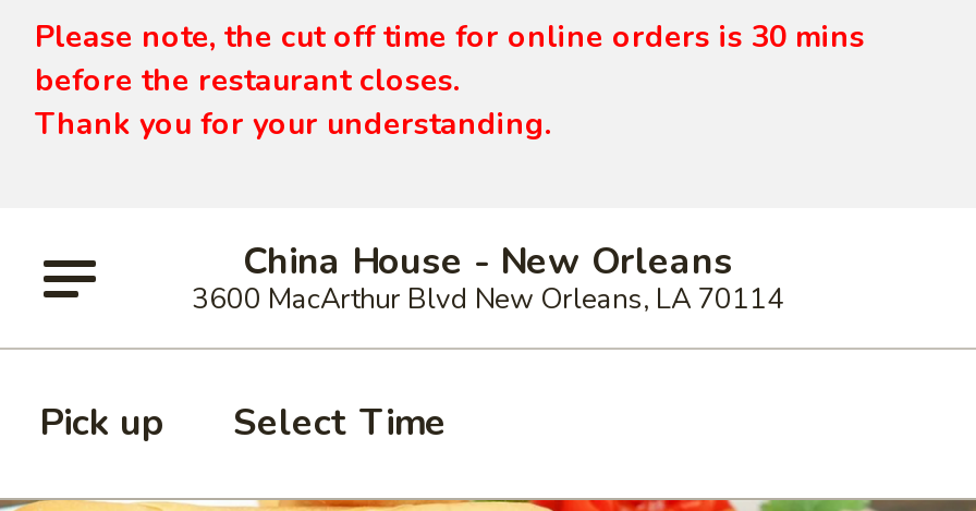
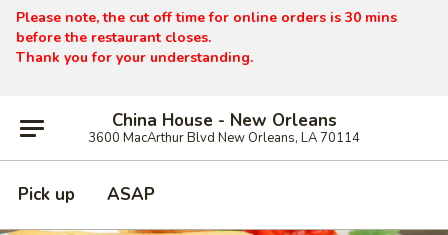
- Select Time
+ ASAP
